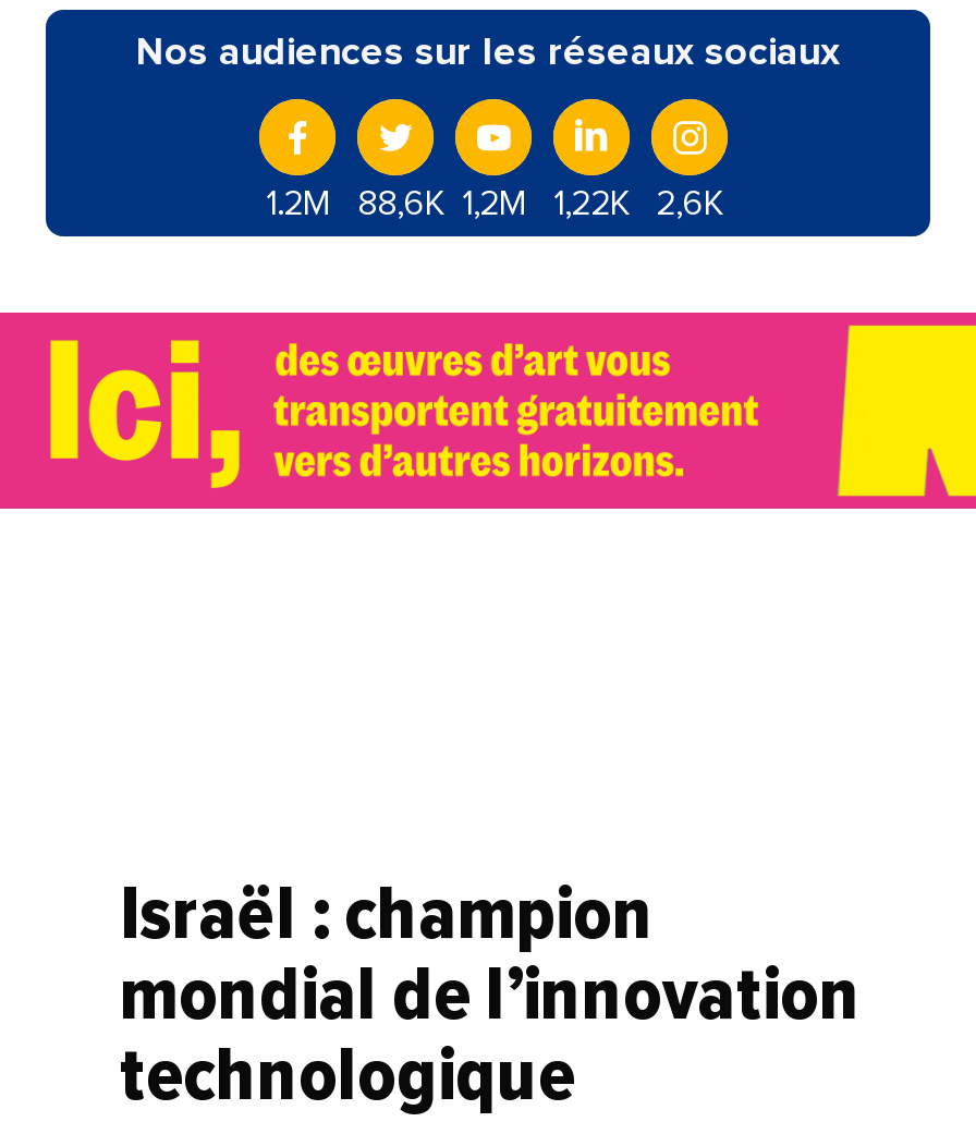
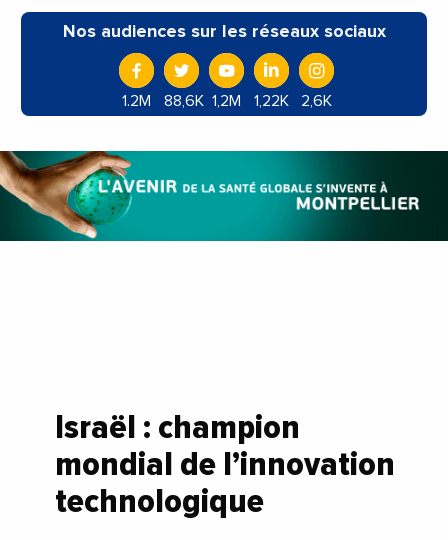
- [image]
+ [image]
